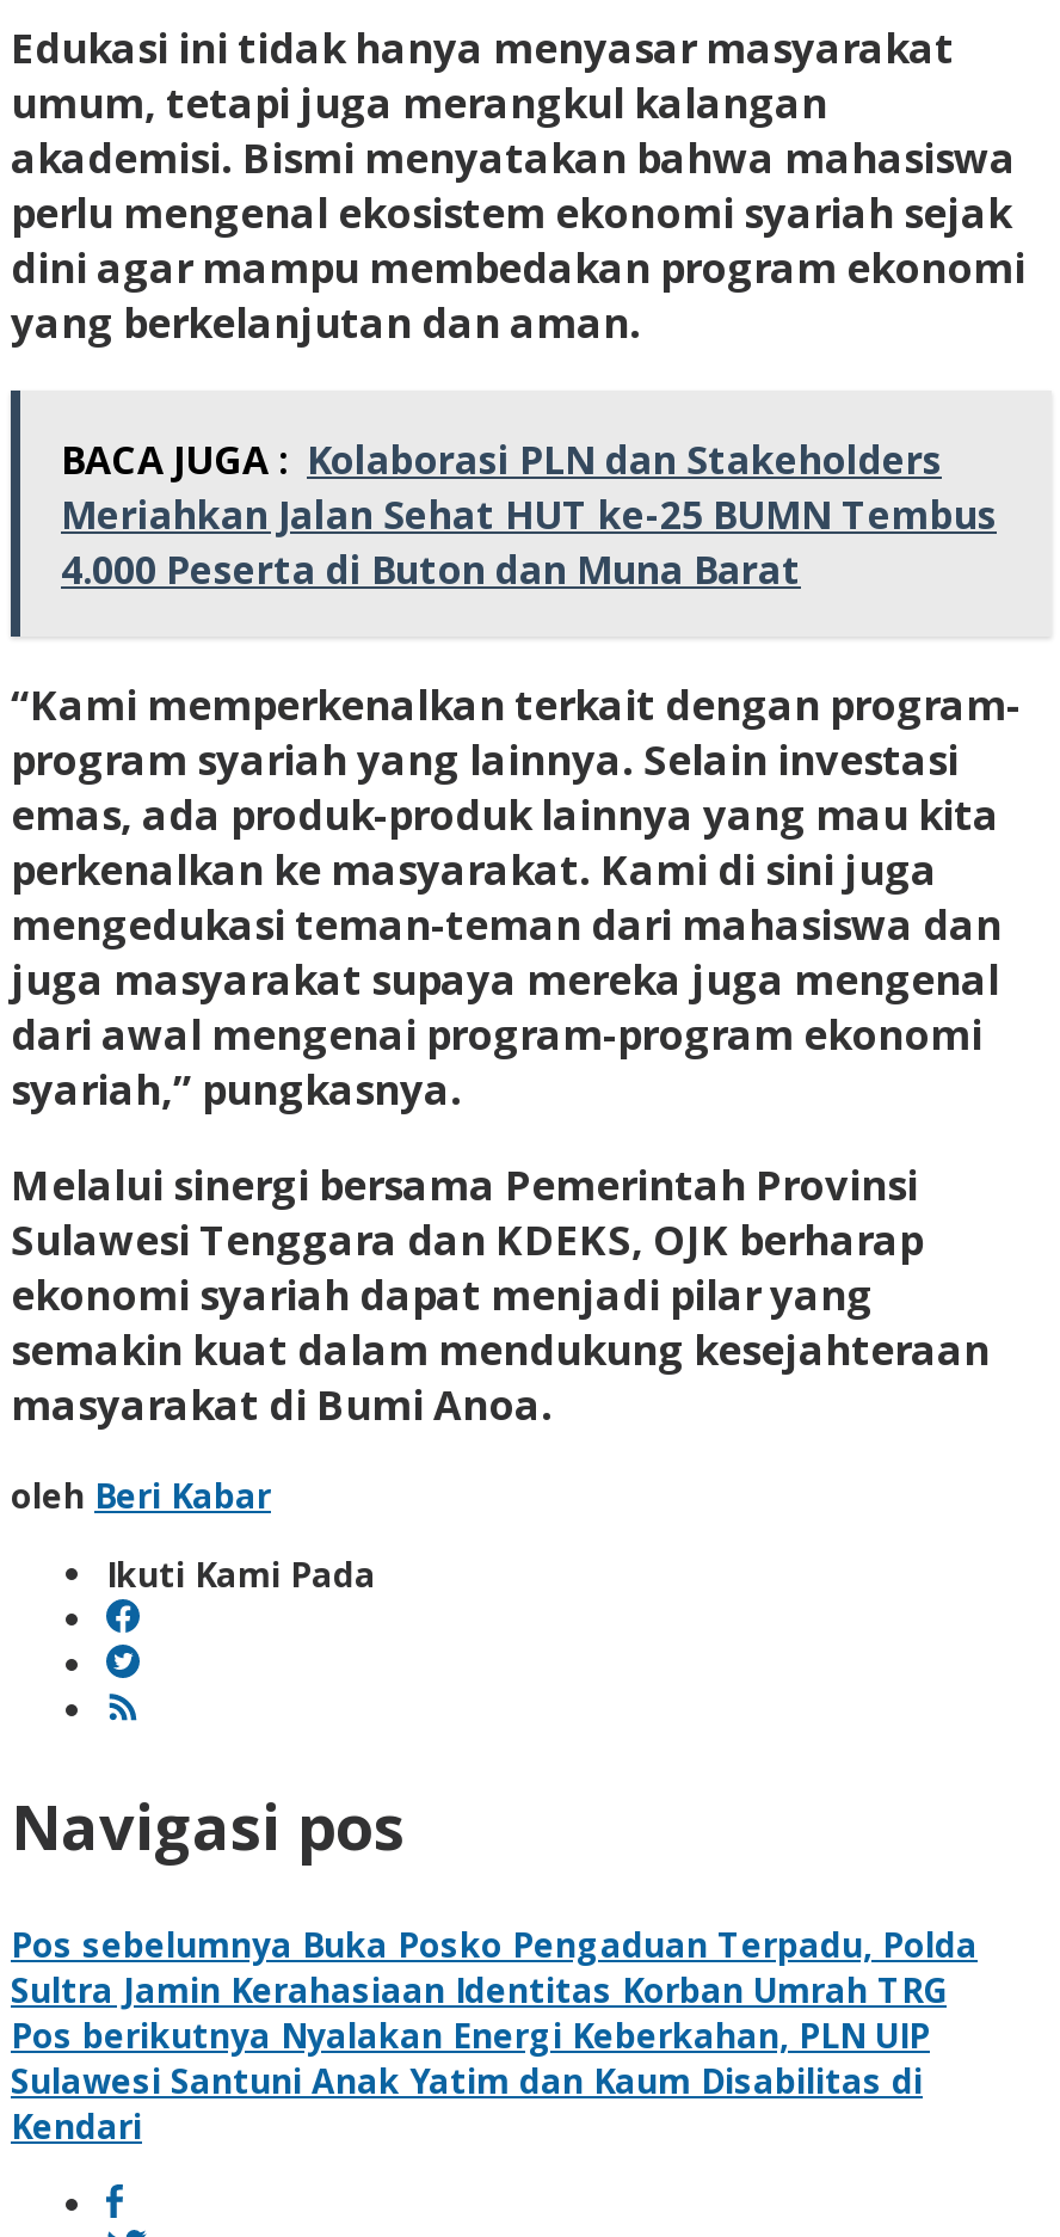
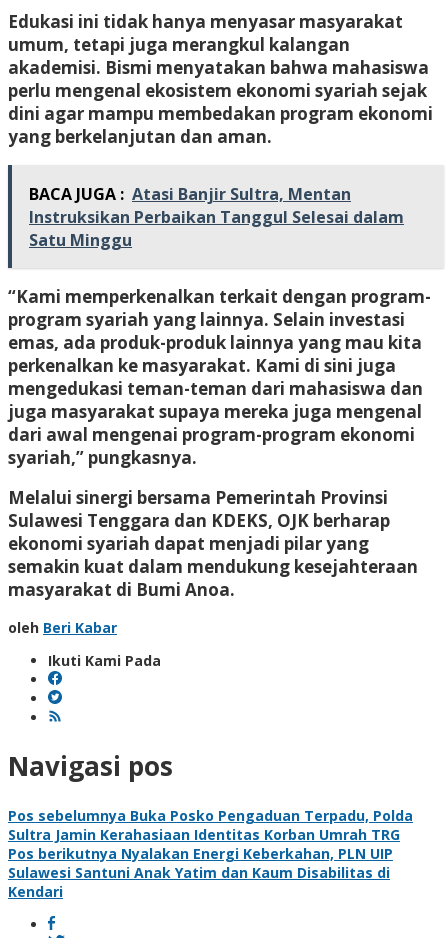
- BACA JUGA : Kolaborasi PLN dan Stakeholders
- Meriahkan Jalan Sehat HUT ke-25 BUMN Tembus
- 4.000 Peserta di Buton dan Muna Barat
+ BACA JUGA : Atasi Banjir Sultra, Mentan
+ Instruksikan Perbaikan Tanggul Selesai dalam
+ Satu Minggu
